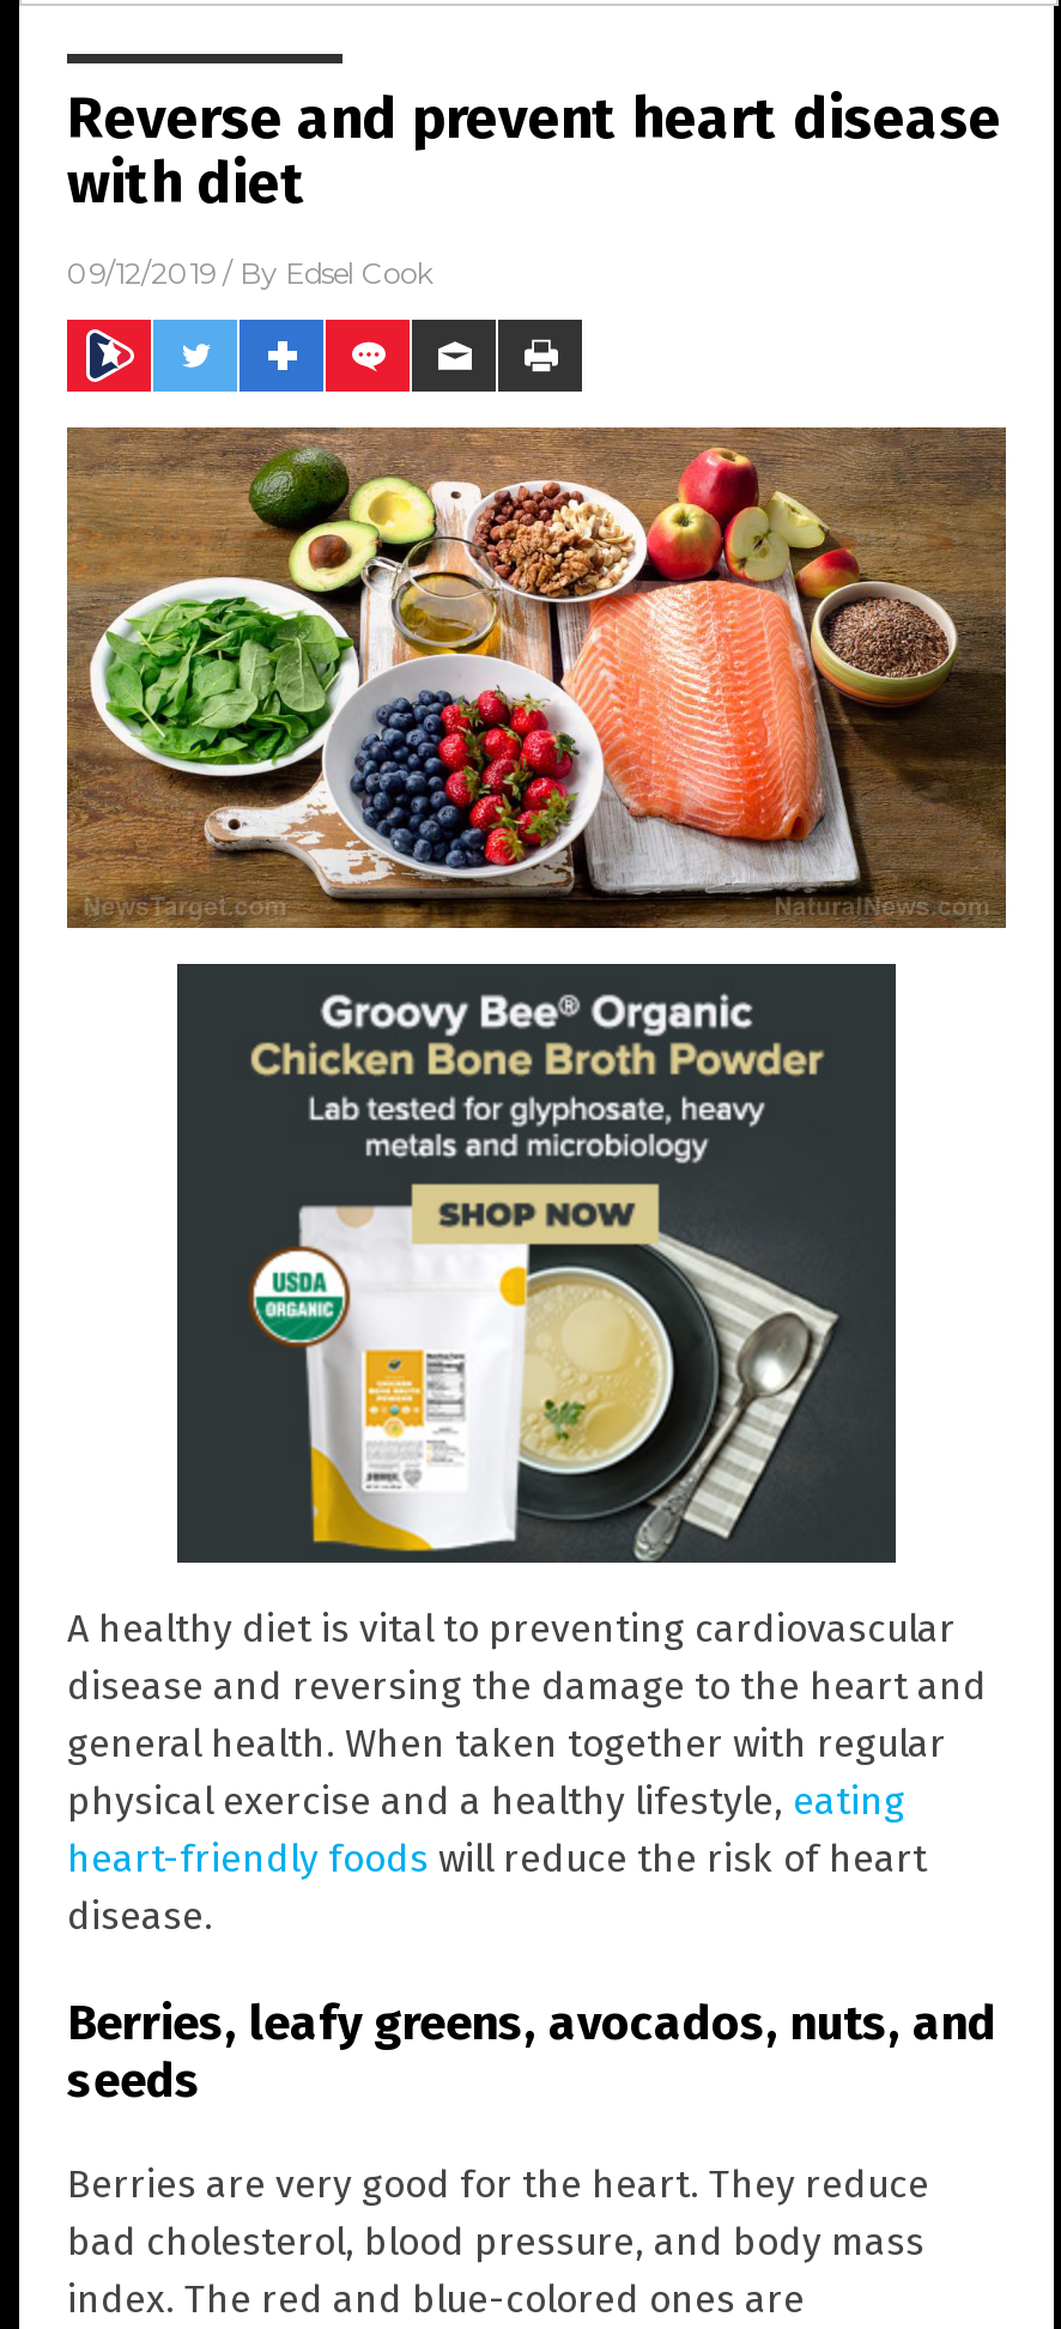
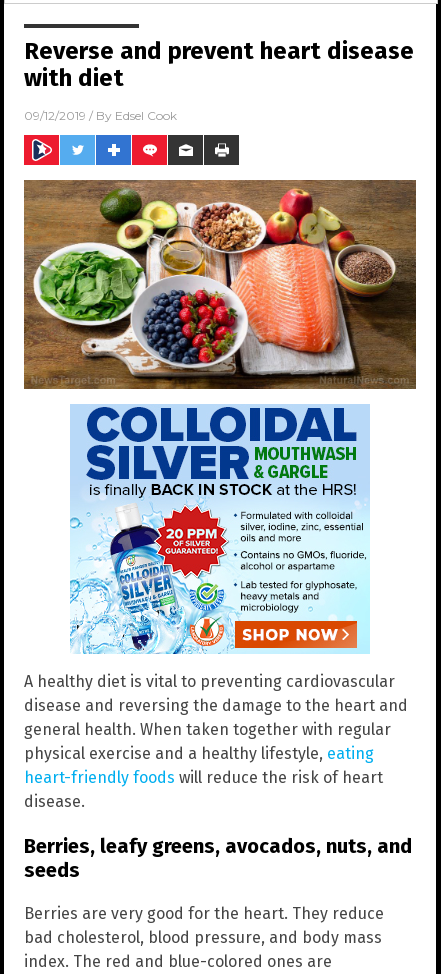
- [image]
+ [image]
